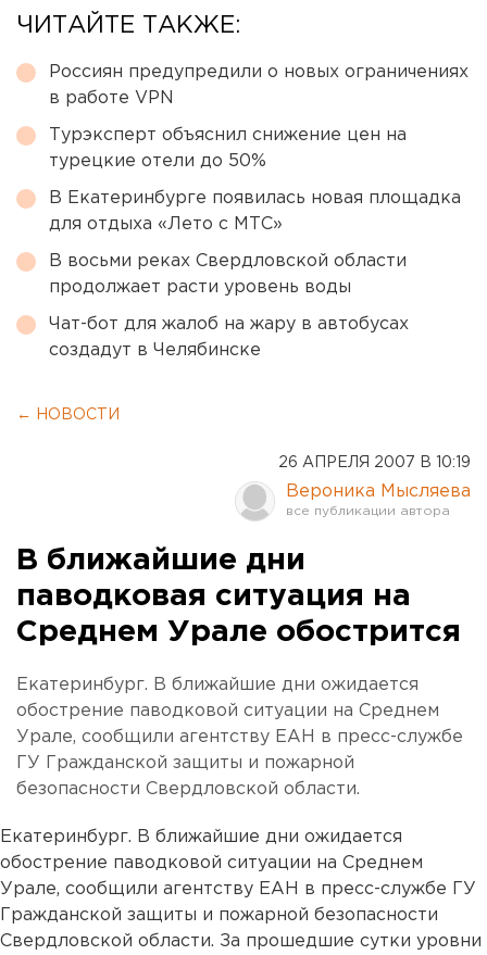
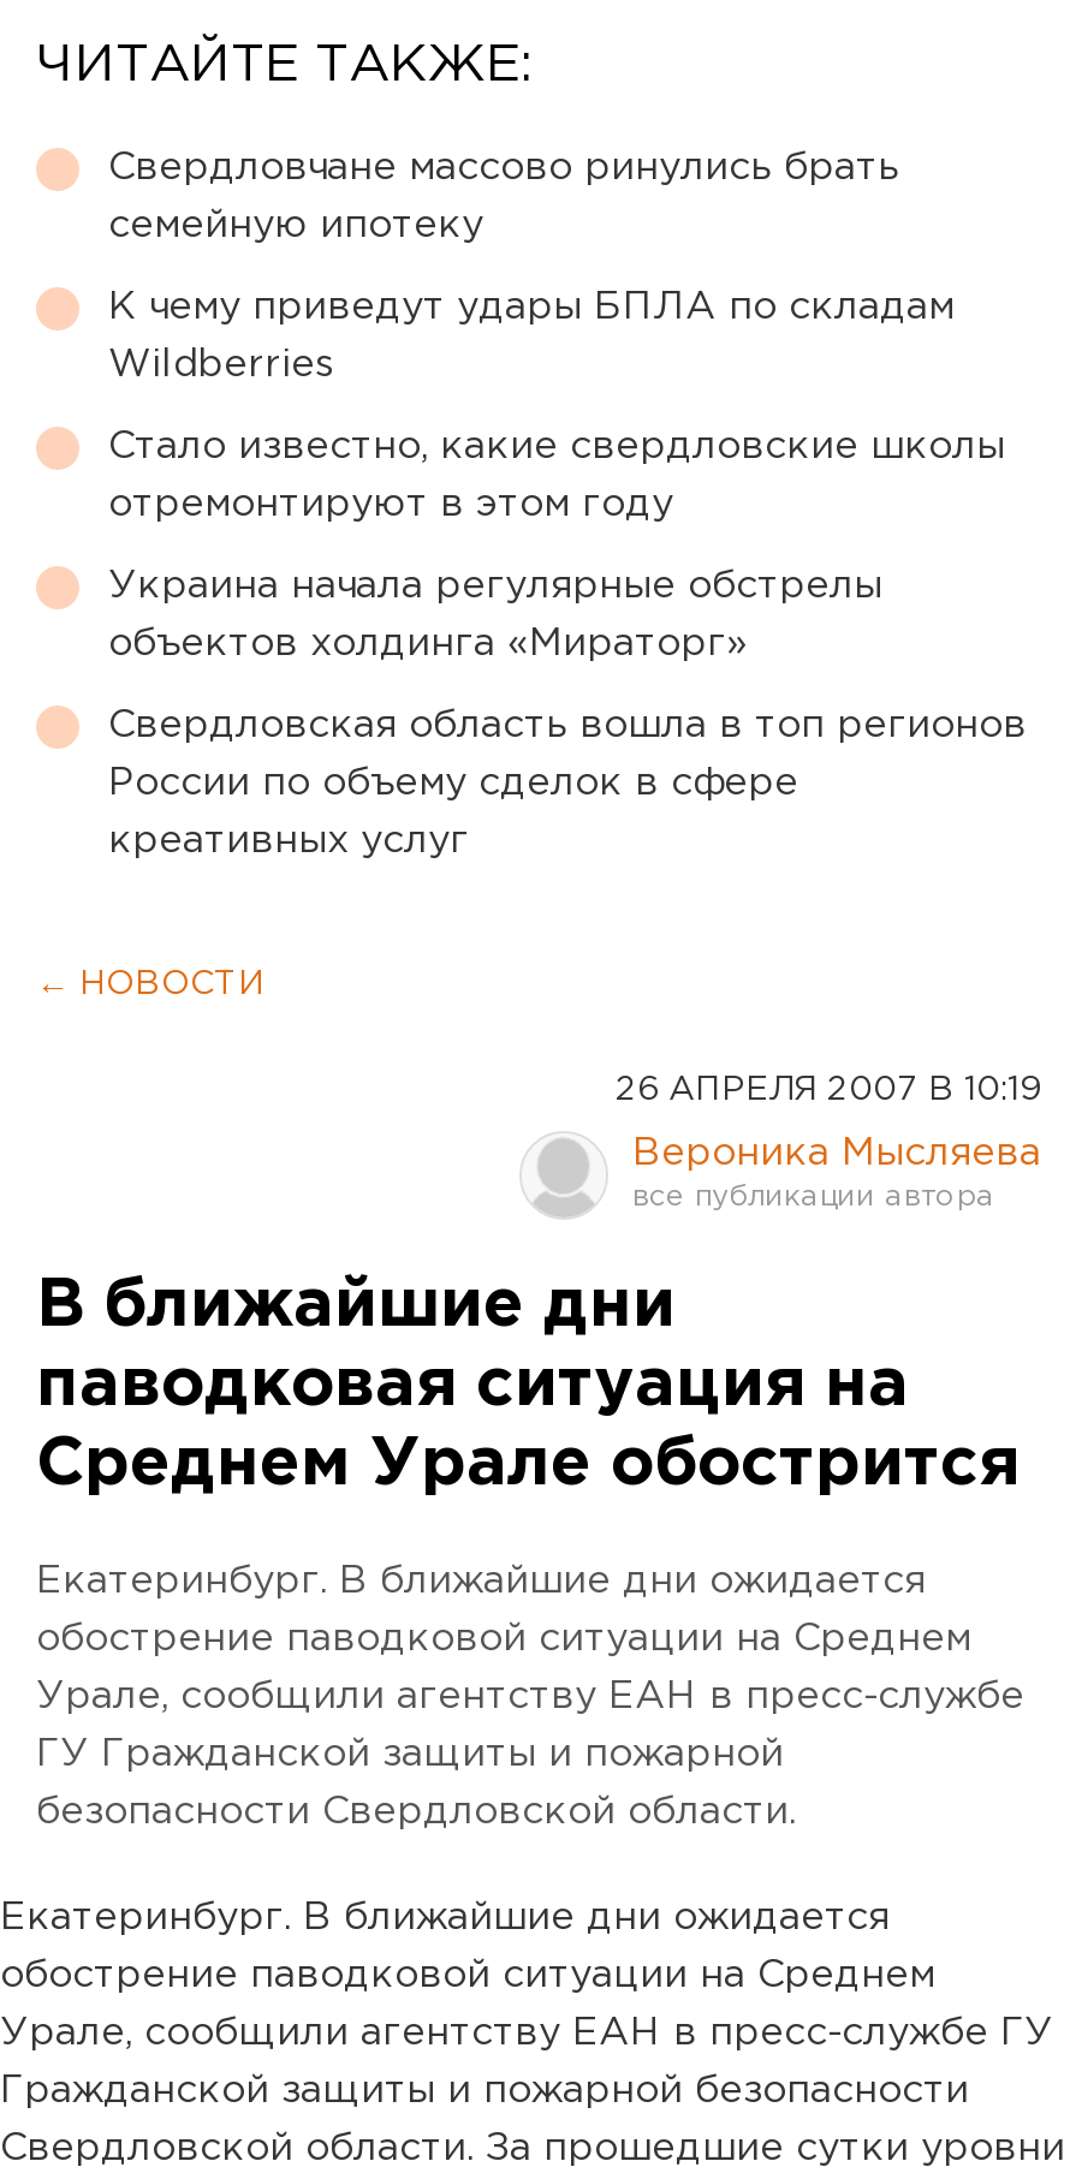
- Россиян предупредили о новых ограничениях
- в работе VPN
- Турэксперт объяснил снижение цен на
- турецкие отели до 50%
- В Екатеринбурге появилась новая площадка
- для отдыха «Лето с МТС»
- В восьми реках Свердловской области
- продолжает расти уровень воды
- Чат-бот для жалоб на жару в автобусах
- создадут в Челябинске
+ Свердловчане массово ринулись брать
+ семейную ипотеку
+ К чему приведут удары БПЛА по складам
+ Wildberries
+ Стало известно, какие свердловские школы
+ отремонтируют в этом году
+ Украина начала регулярные обстрелы
+ объектов холдинга «Мираторг»
+ Свердловская область вошла в топ регионов
+ России по объему сделок в сфере
+ креативных услуг
